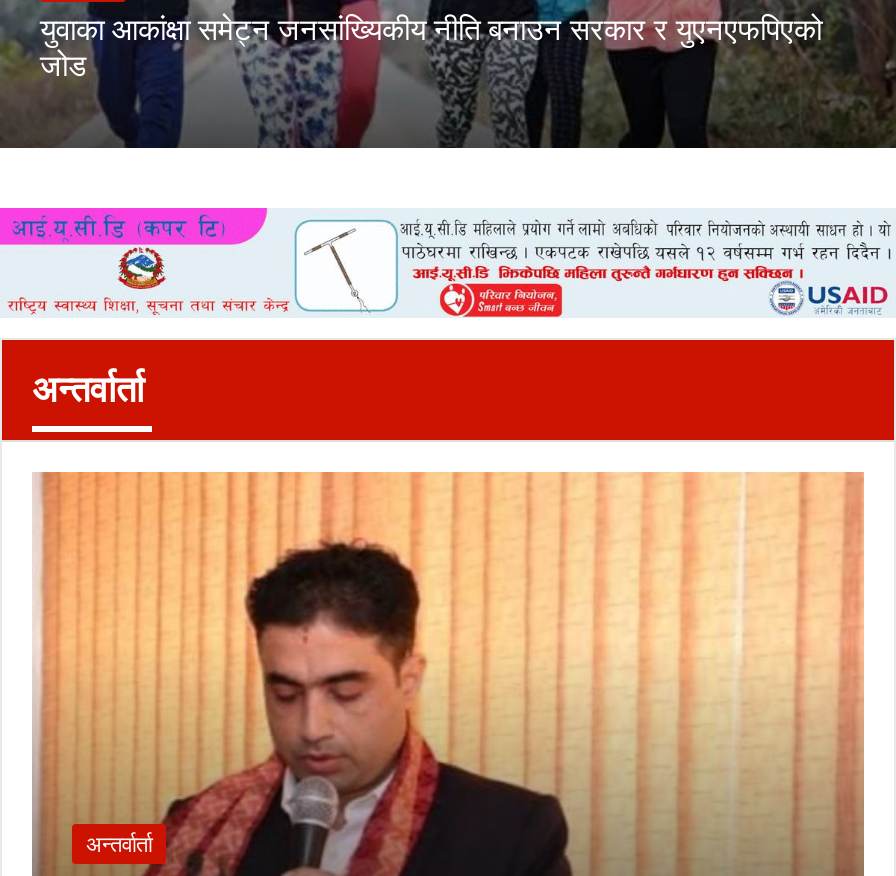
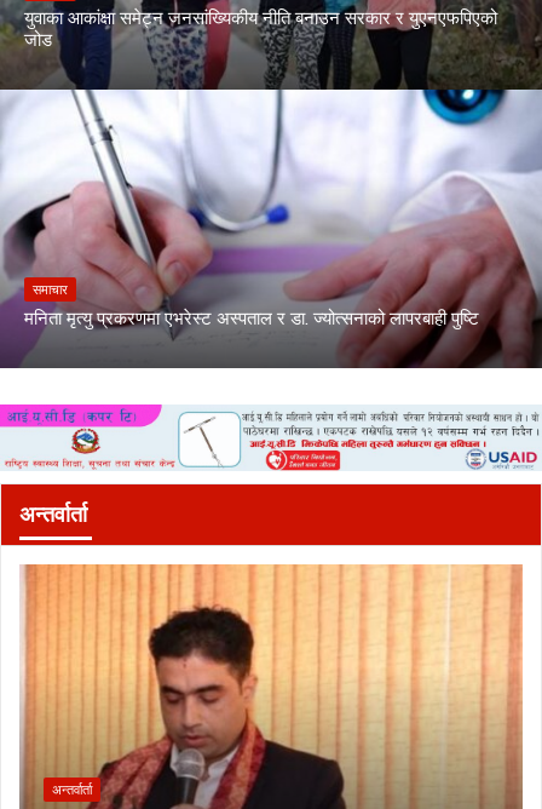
+ [image]
+ समाचार
+ मनिता मृत्यु प्रकरणमा एभरेस्ट अस्पताल र डा. ज्योत्सनाको लापरबाही पुष्टि
